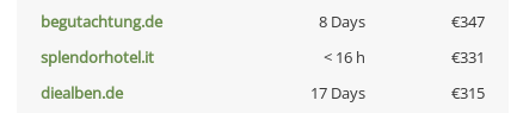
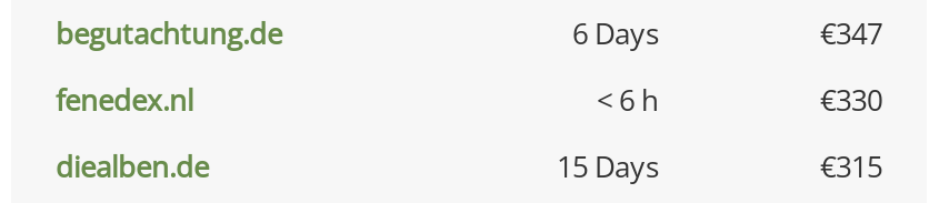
- 8 Days
+ 6 Days

- splendorhotel.it
- < 16 h
- €331
+ fenedex.nl
+ < 6 h
+ €330

- 17 Days
+ 15 Days
